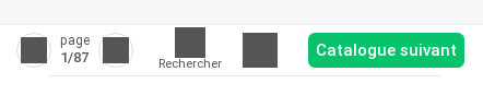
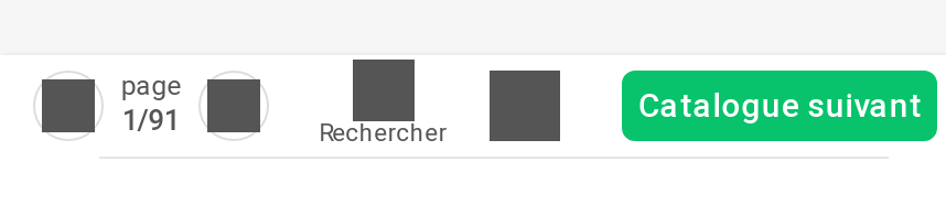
- 1/87
+ 1/91
